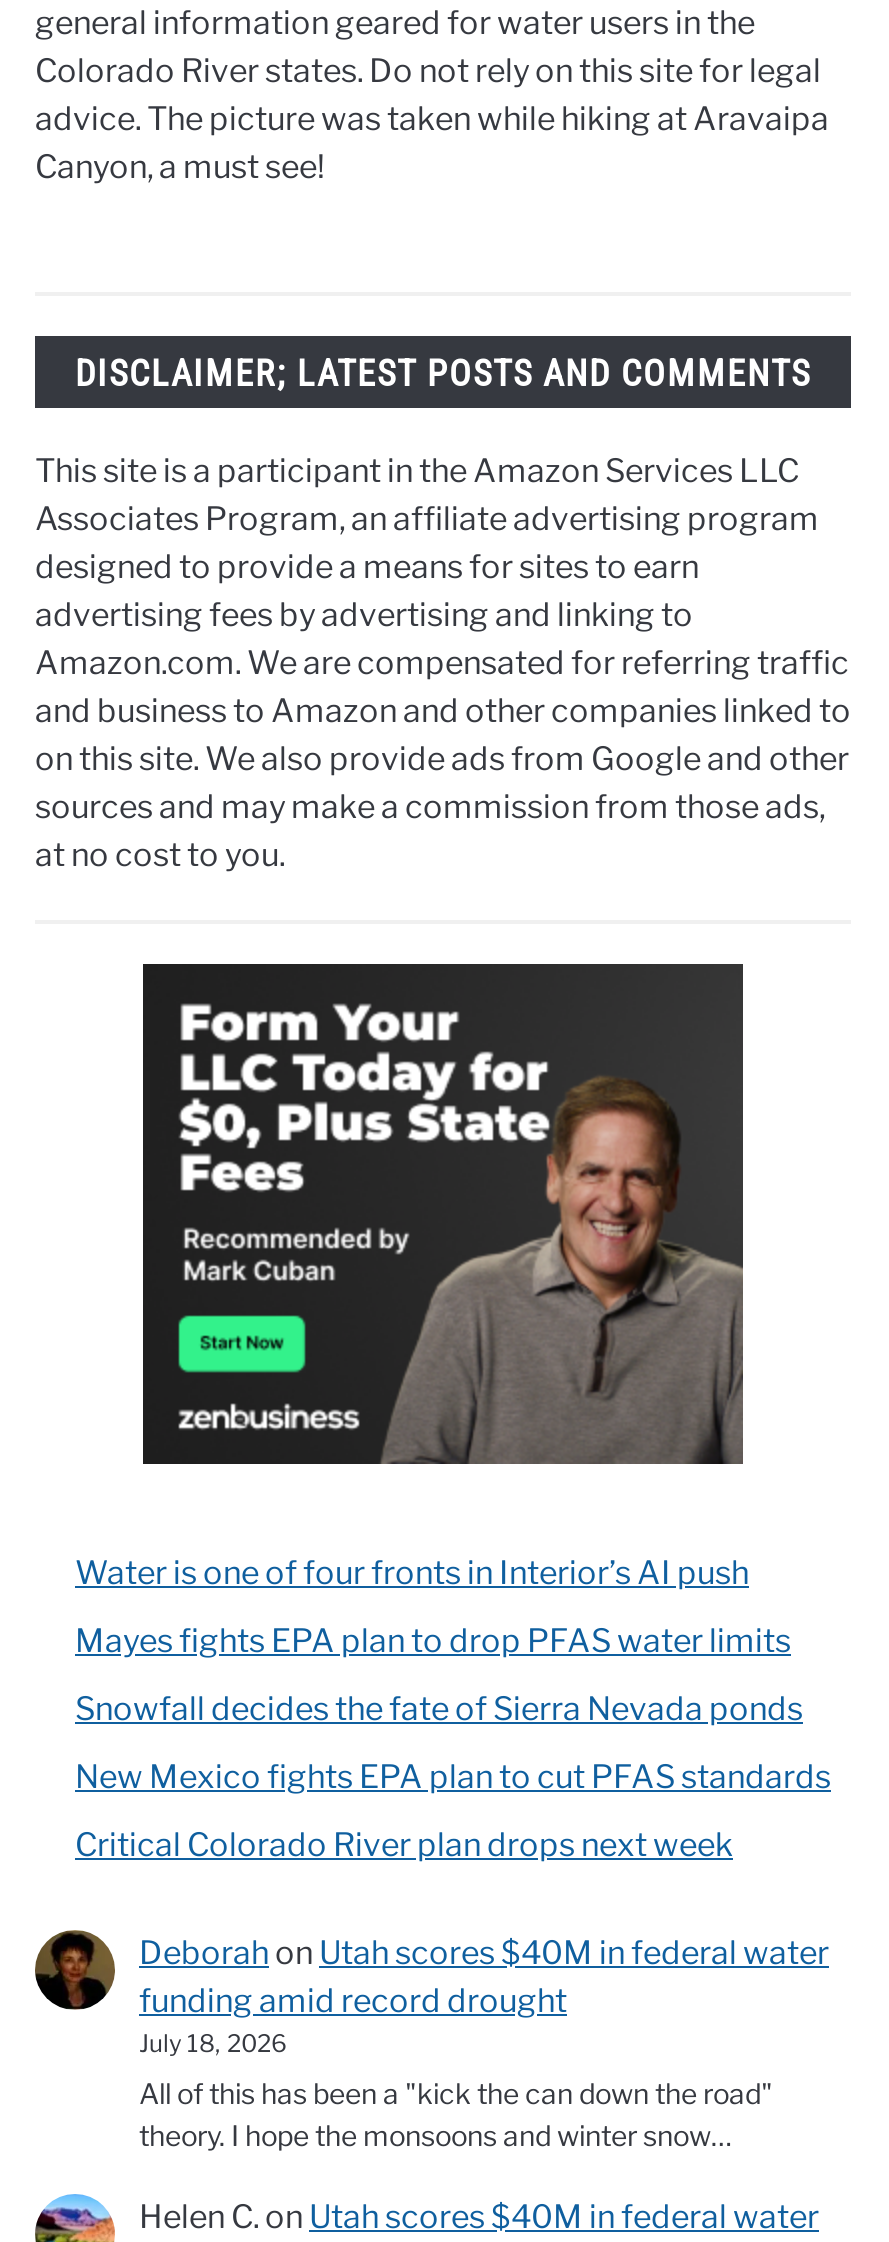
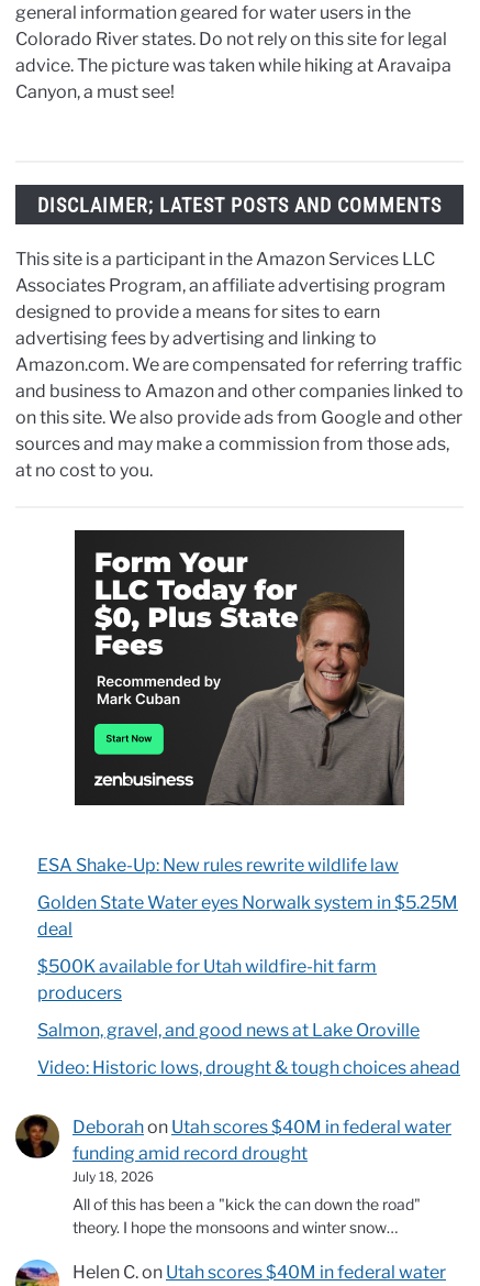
- Water is one of four fronts in Interior’s AI push
+ ESA Shake-Up: New rules rewrite wildlife law

- Mayes fights EPA plan to drop PFAS water limits
+ Golden State Water eyes Norwalk system in $5.25M
+ deal

- Snowfall decides the fate of Sierra Nevada ponds
+ $500K available for Utah wildfire-hit farm
+ producers

- New Mexico fights EPA plan to cut PFAS standards
+ Salmon, gravel, and good news at Lake Oroville

- Critical Colorado River plan drops next week
+ Video: Historic lows, drought & tough choices ahead
